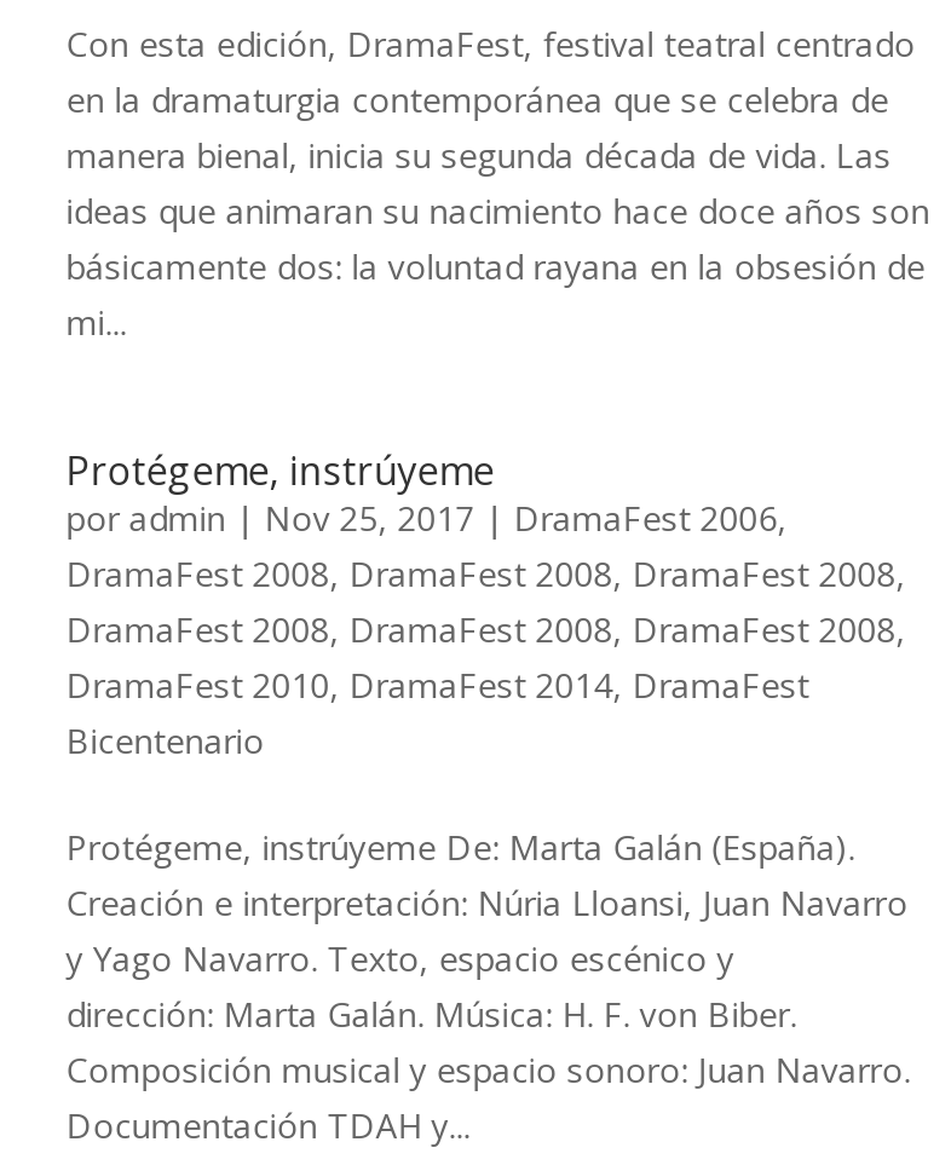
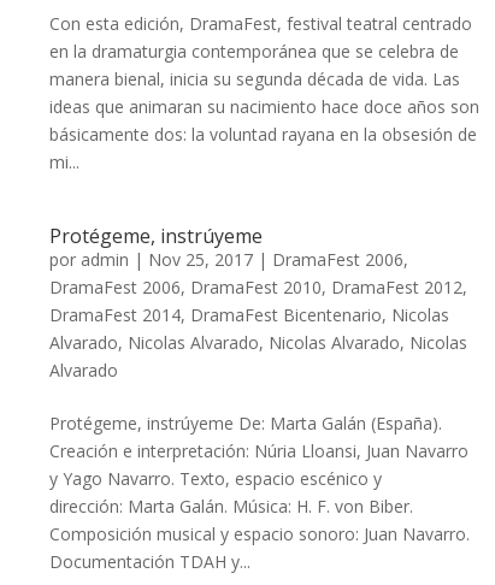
- DramaFest 2008, DramaFest 2008, DramaFest 2008,
- DramaFest 2008, DramaFest 2008, DramaFest 2008,
- DramaFest 2010, DramaFest 2014, DramaFest
- Bicentenario
+ DramaFest 2006, DramaFest 2010, DramaFest 2012,
+ DramaFest 2014, DramaFest Bicentenario, Nicolas
+ Alvarado, Nicolas Alvarado, Nicolas Alvarado, Nicolas
+ Alvarado
